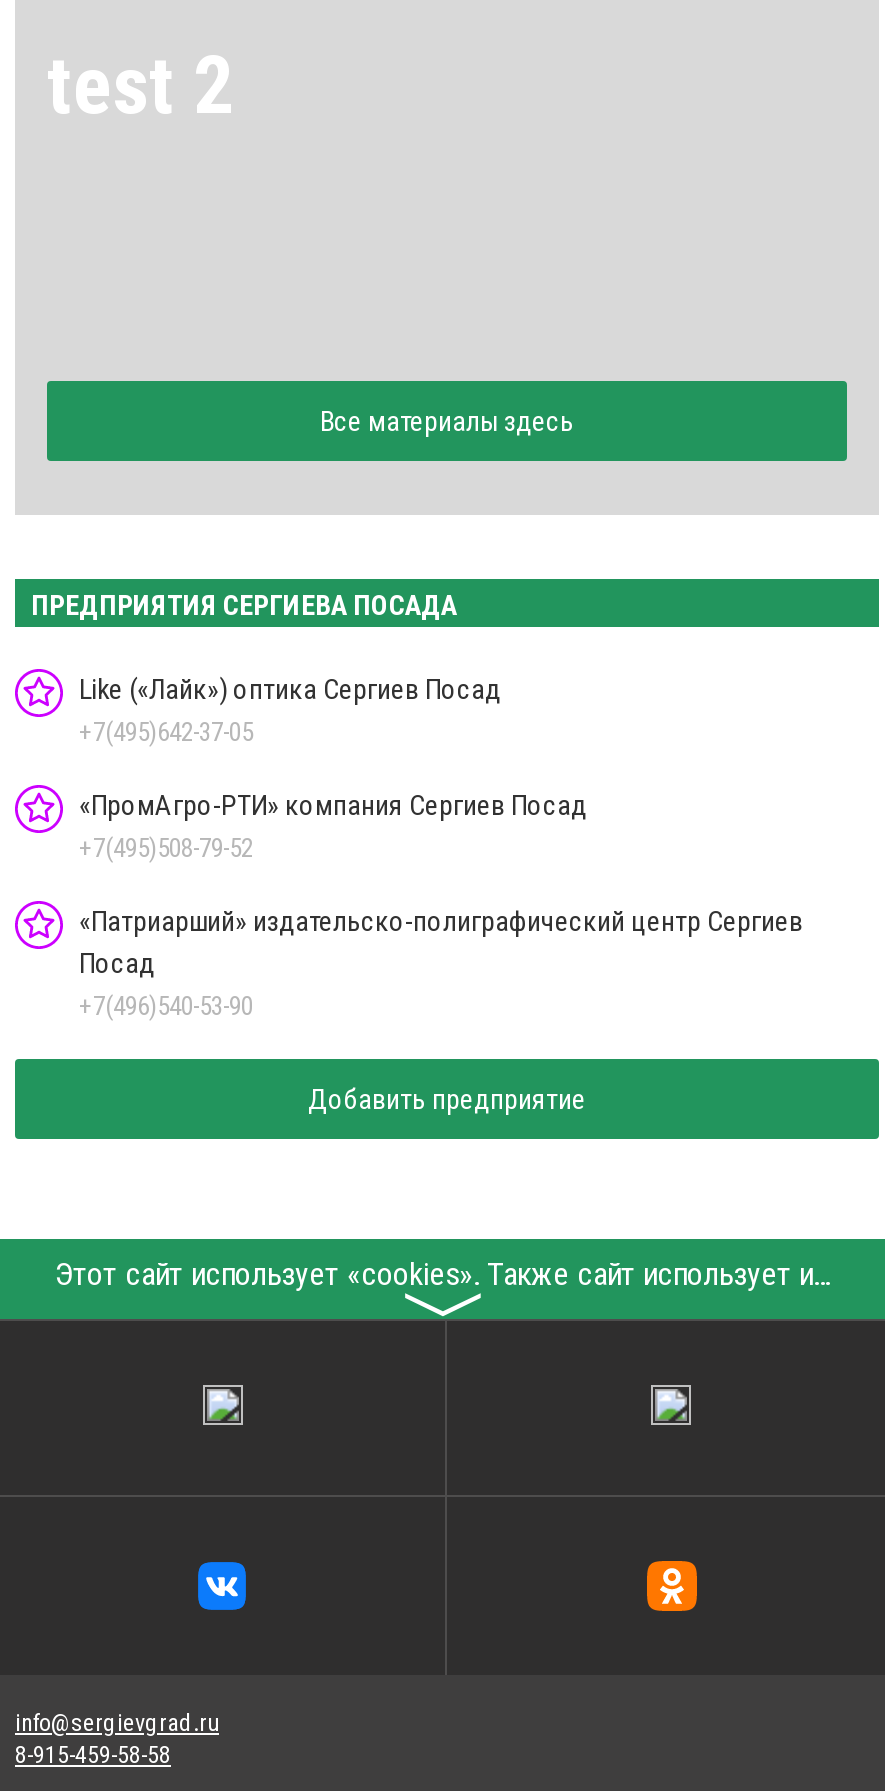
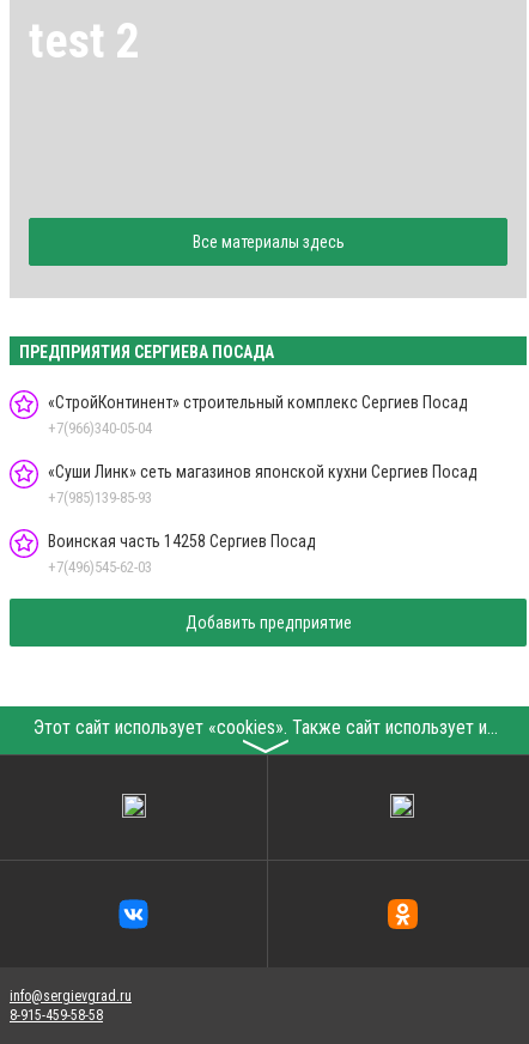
- Like («Лайк») оптика Сергиев Посад
- +7(495)642-37-05
+ «СтройКонтинент» строительный комплекс Сергиев Посад
+ +7(966)340-05-04

- «ПромАгро-РТИ» компания Сергиев Посад
- +7(495)508-79-52
+ «Суши Линк» сеть магазинов японской кухни Сергиев Посад
+ +7(985)139-85-93

- «Патриарший» издательско-полиграфический центр Сергиев
- Посад
- +7(496)540-53-90
+ Воинская часть 14258 Сергиев Посад
+ +7(496)545-62-03
